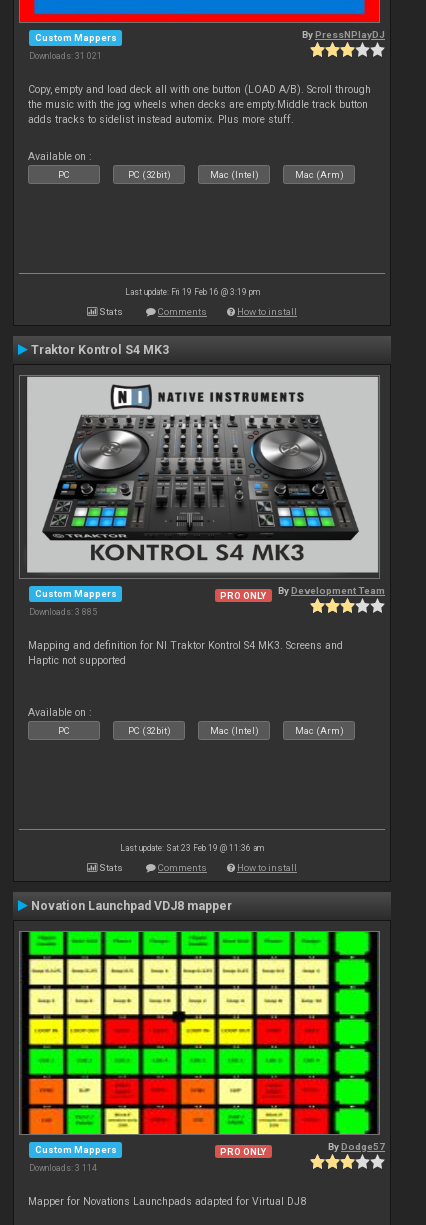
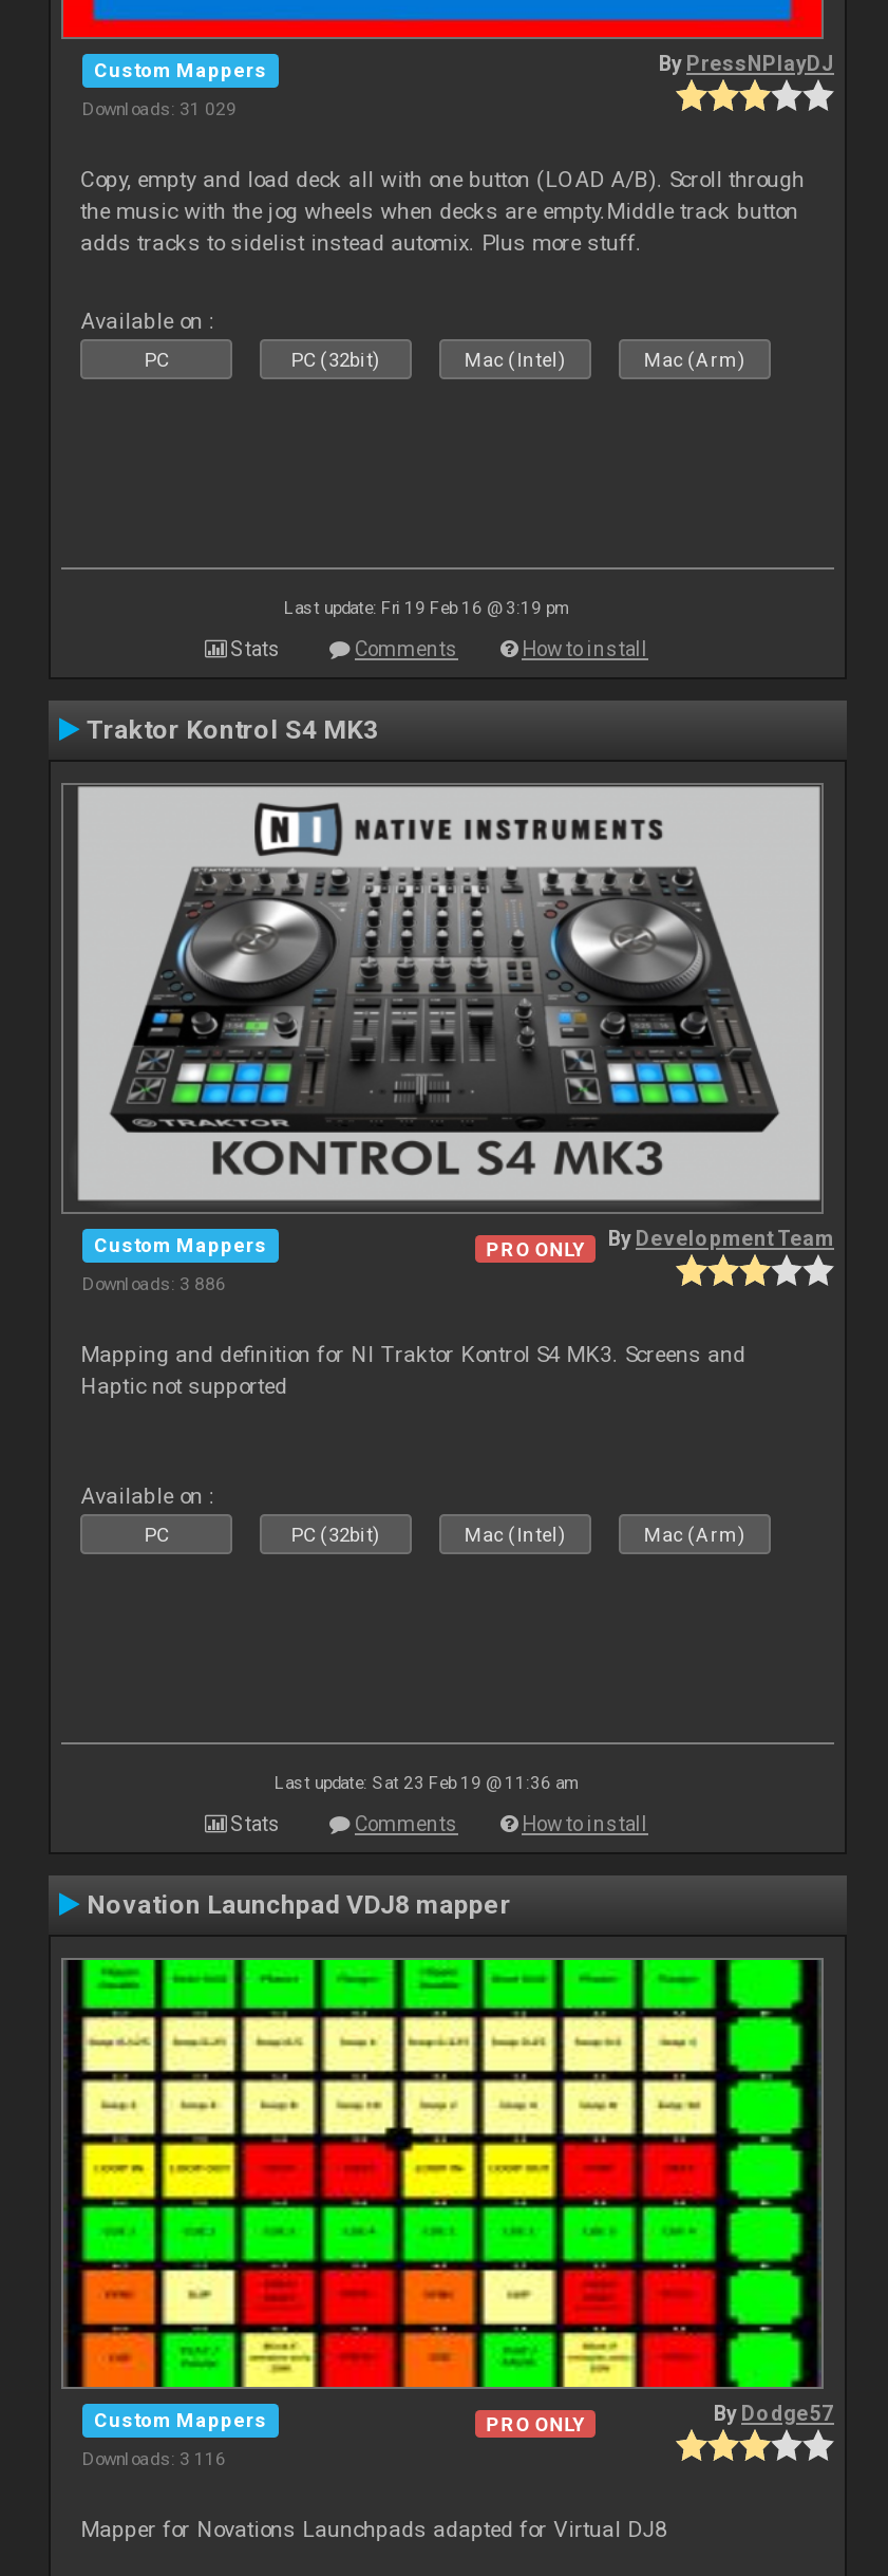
- Downloads: 31 021
+ Downloads: 31 029

- Downloads: 3 885
+ Downloads: 3 886

- Downloads: 3 114
+ Downloads: 3 116
